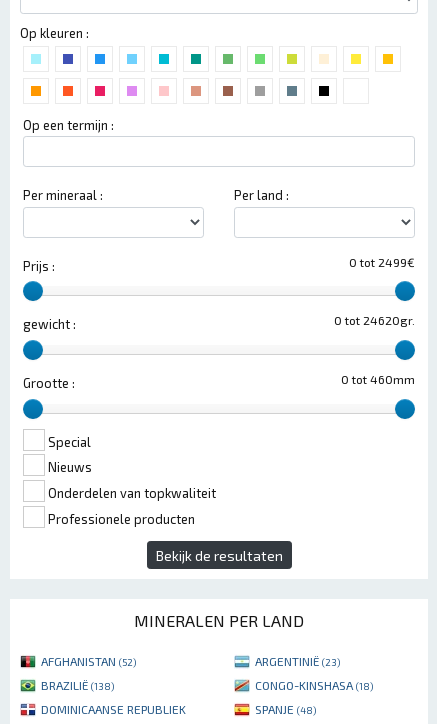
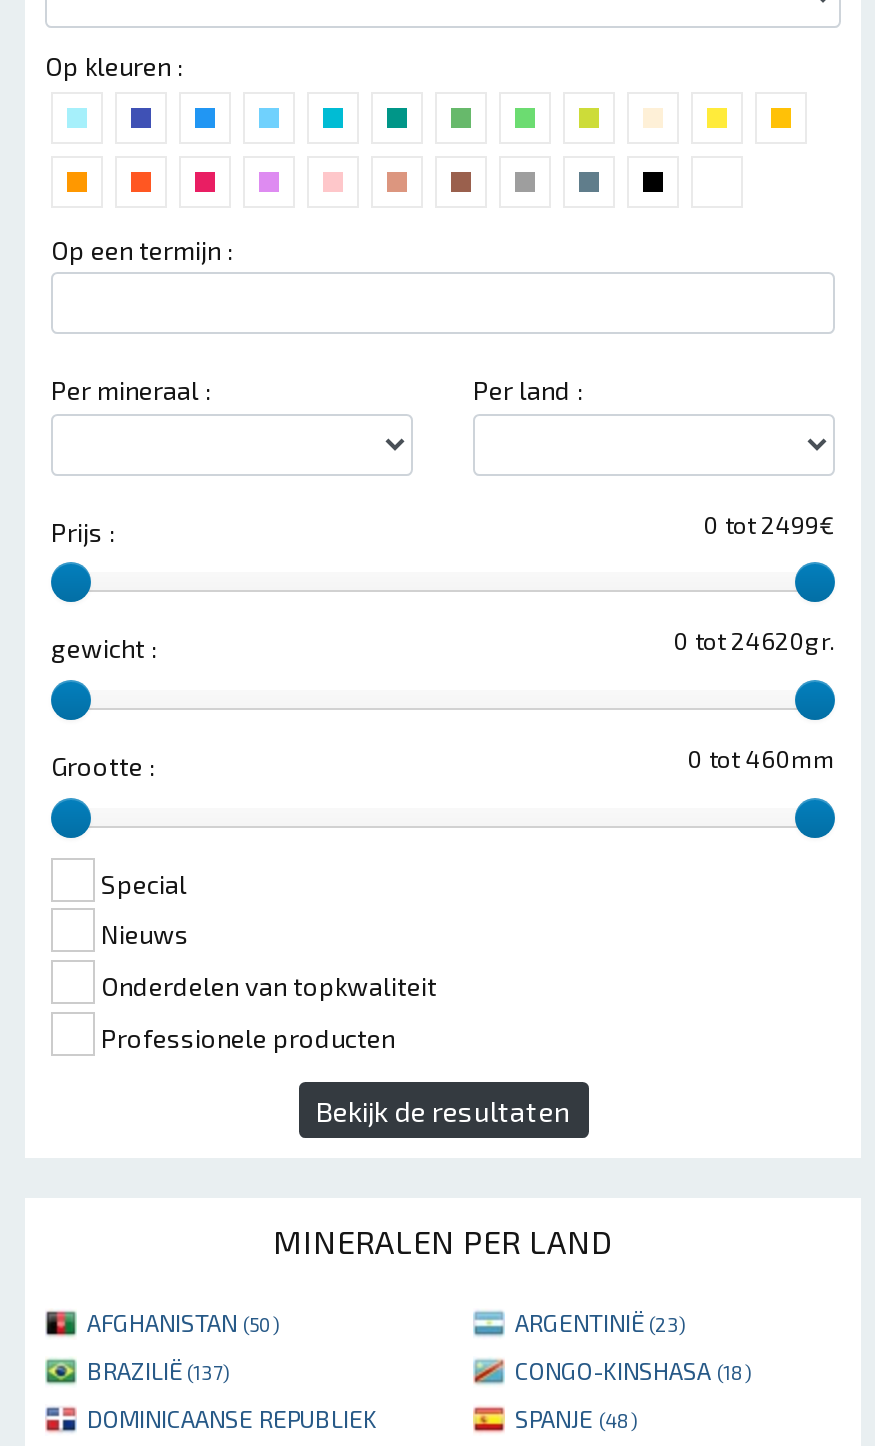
- AFGHANISTAN (52)
+ AFGHANISTAN (50)

- BRAZILIË (138)
+ BRAZILIË (137)
